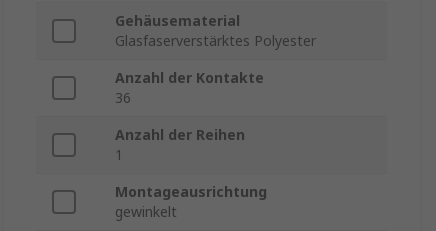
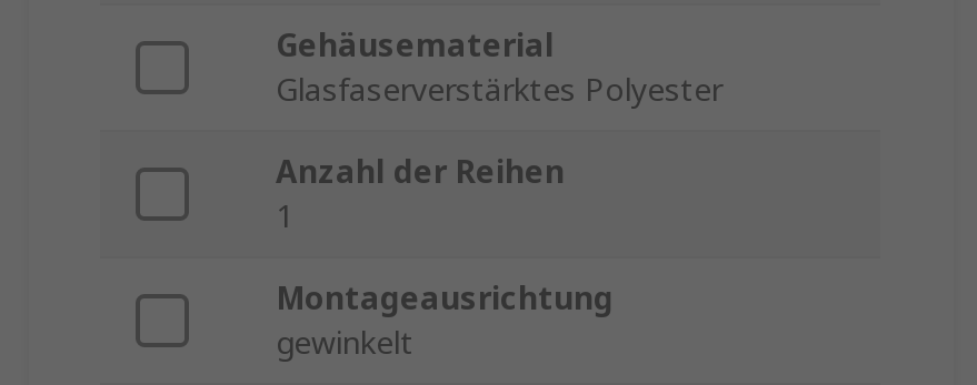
- Anzahl der Kontakte
- 36
